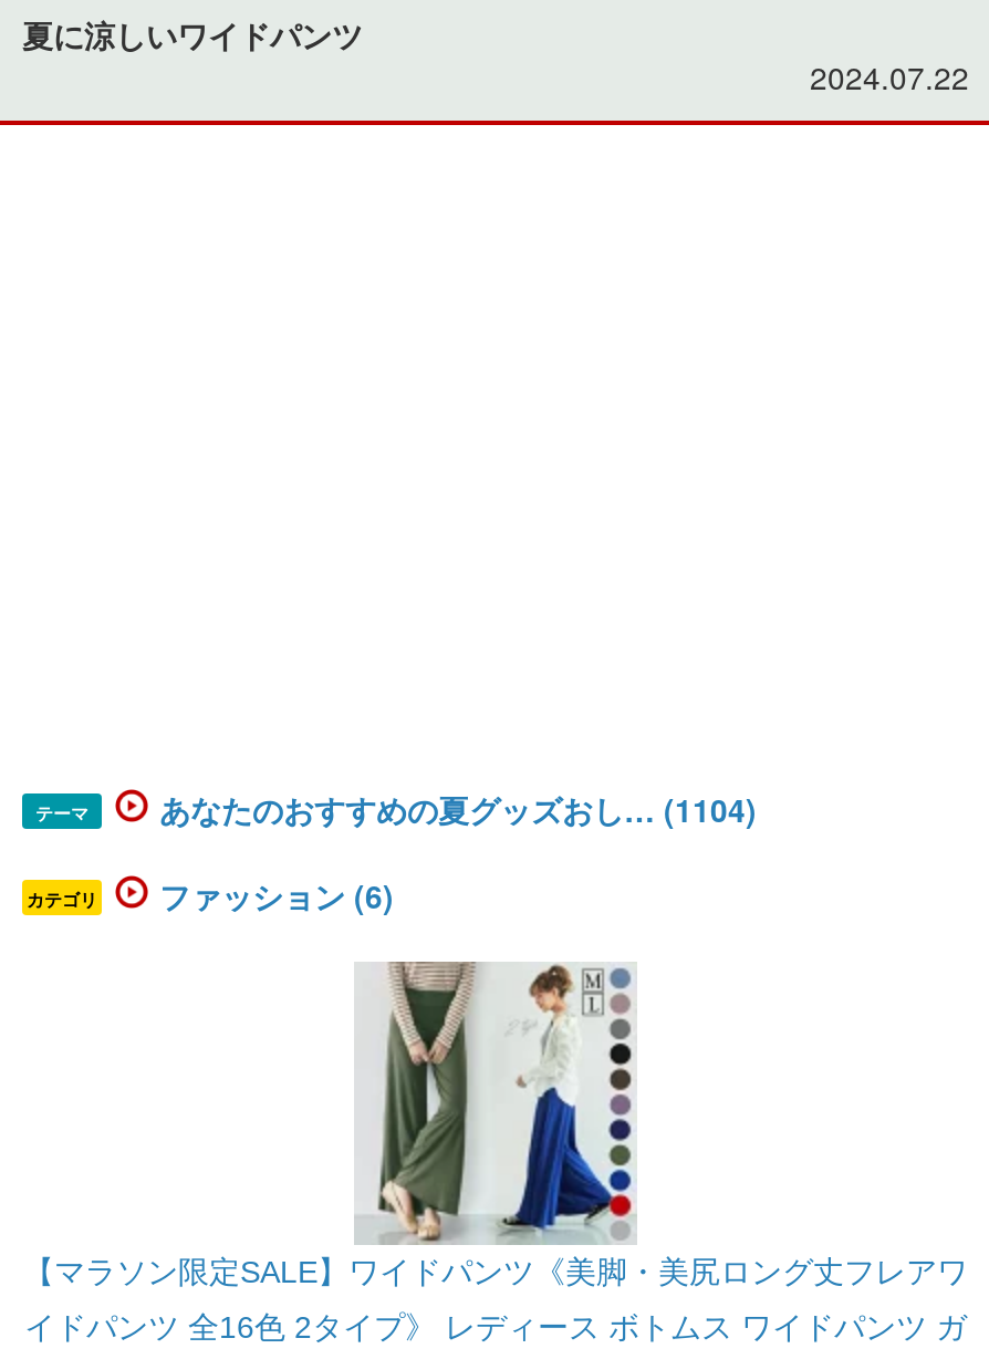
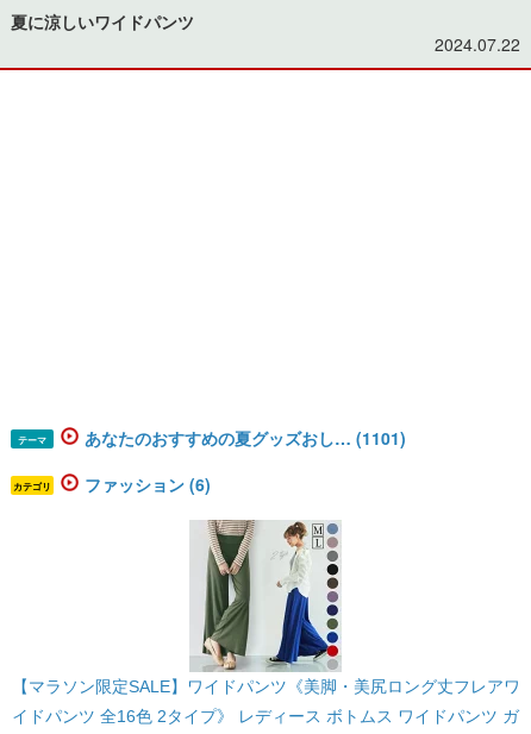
- あなたのおすすめの夏グッズおし… (1104)
+ あなたのおすすめの夏グッズおし… (1101)
